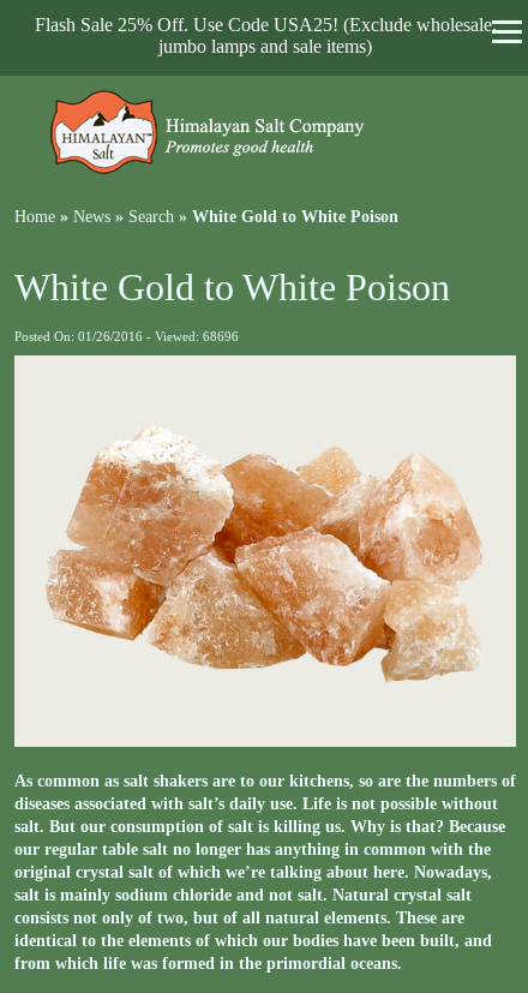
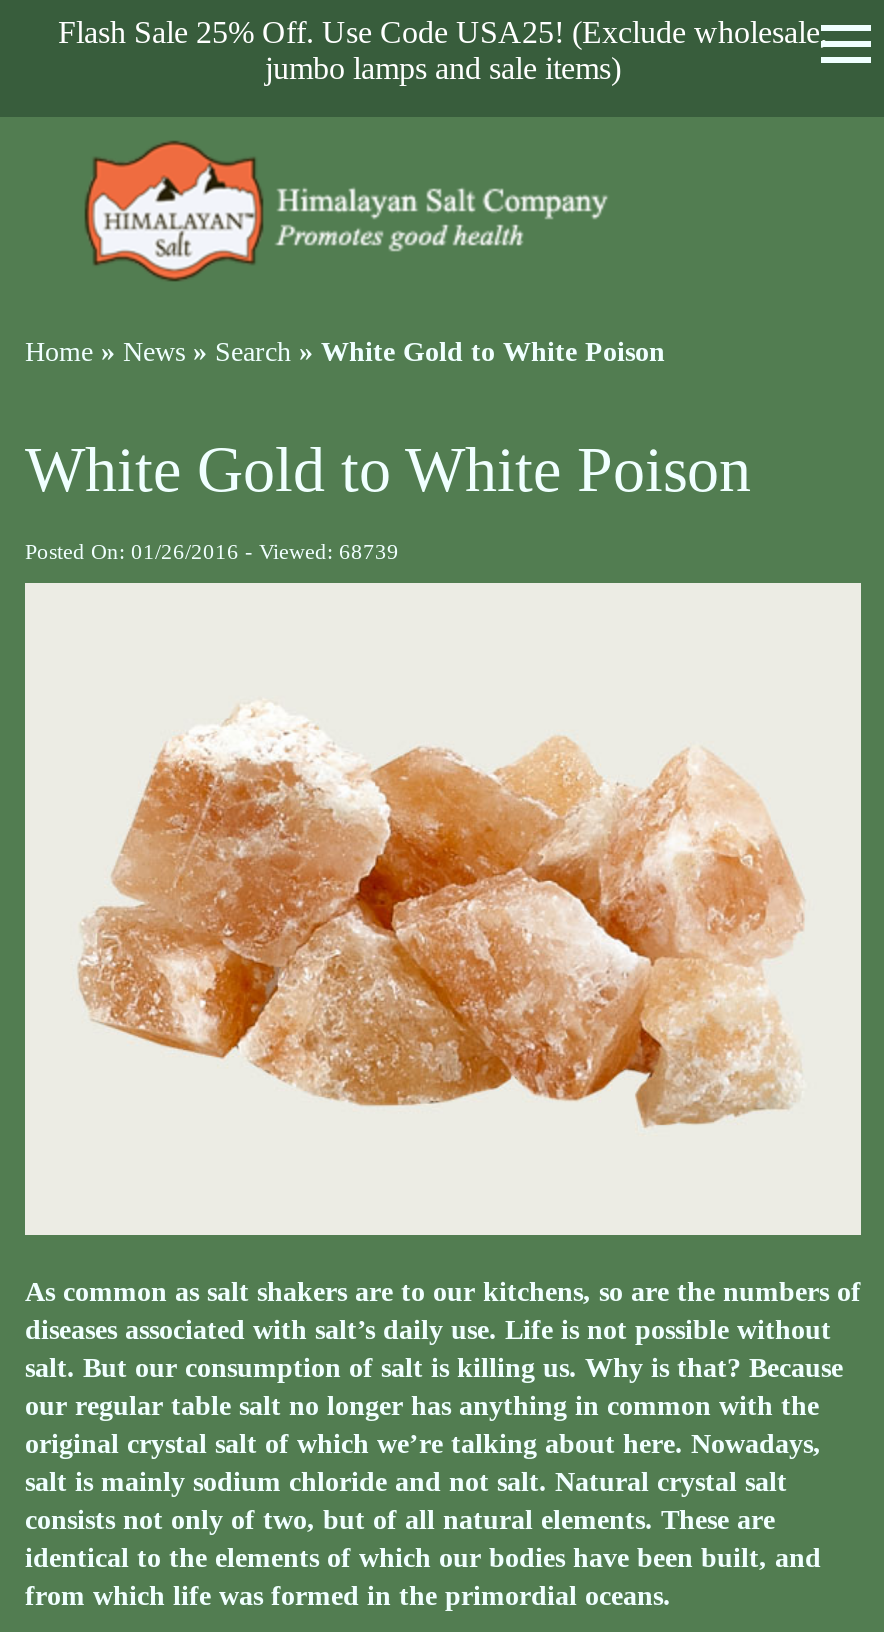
- Posted On: 01/26/2016 - Viewed: 68696
+ Posted On: 01/26/2016 - Viewed: 68739
